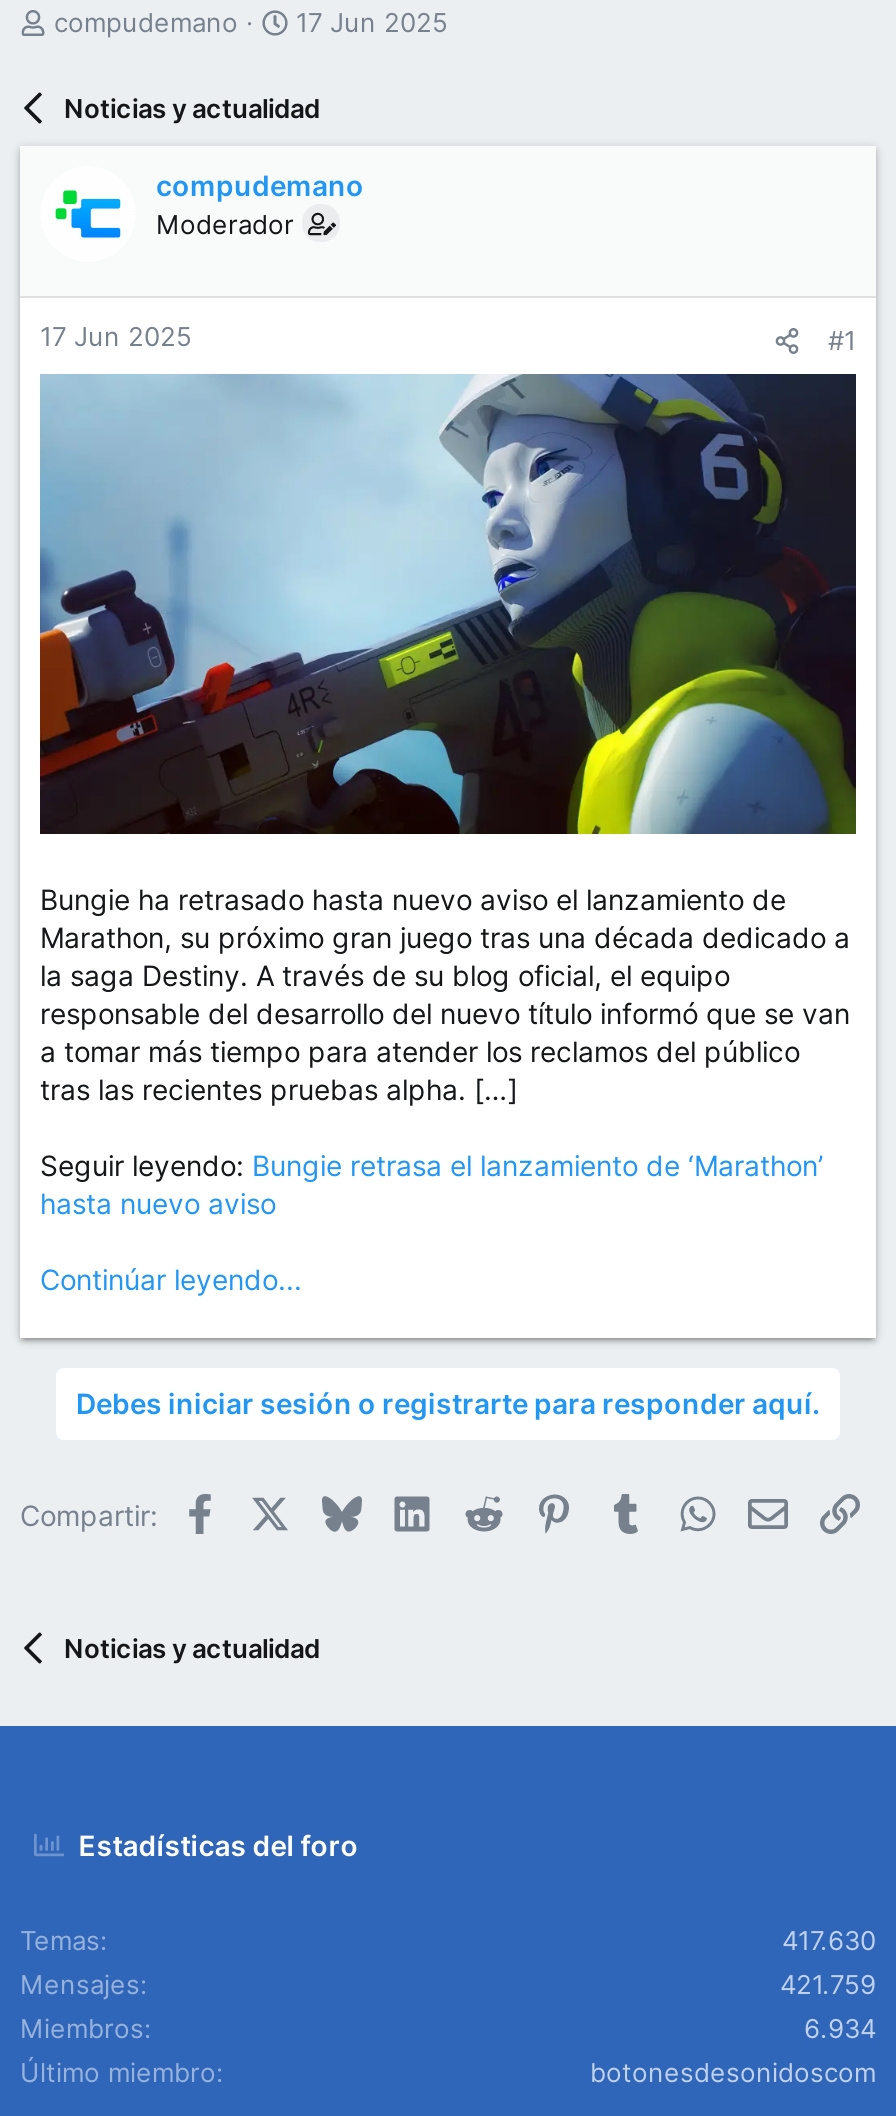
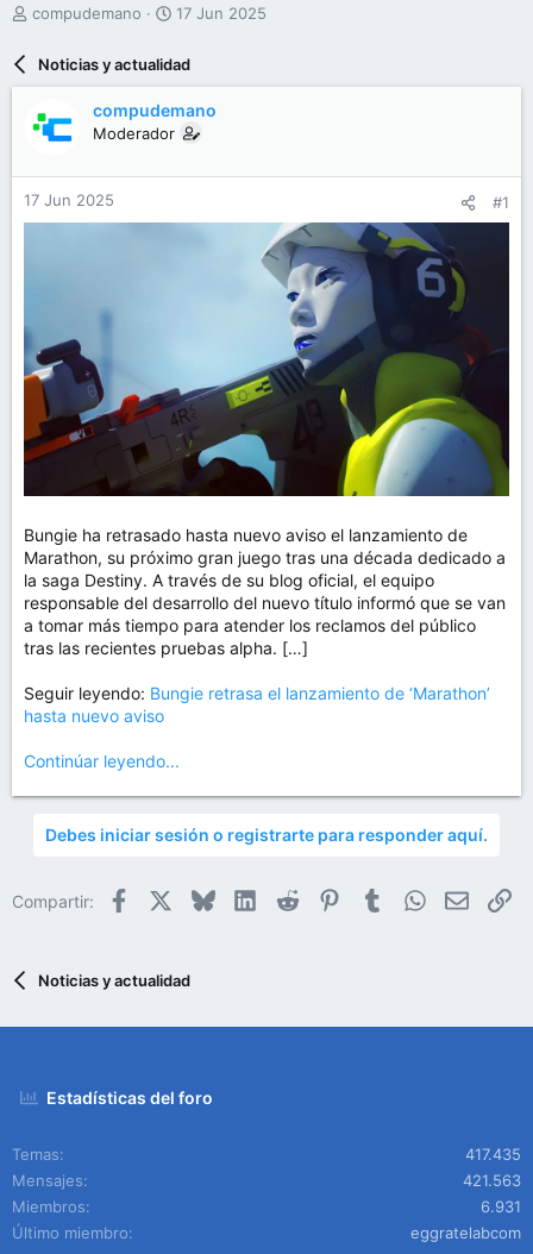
- 417.630
+ 417.435

- 421.759
+ 421.563

- 6.934
+ 6.931

- botonesdesonidoscom
+ eggratelabcom
